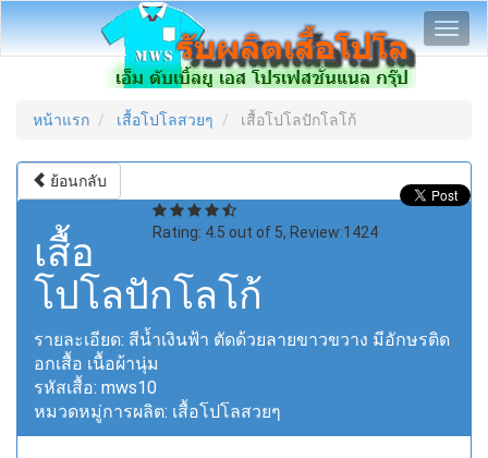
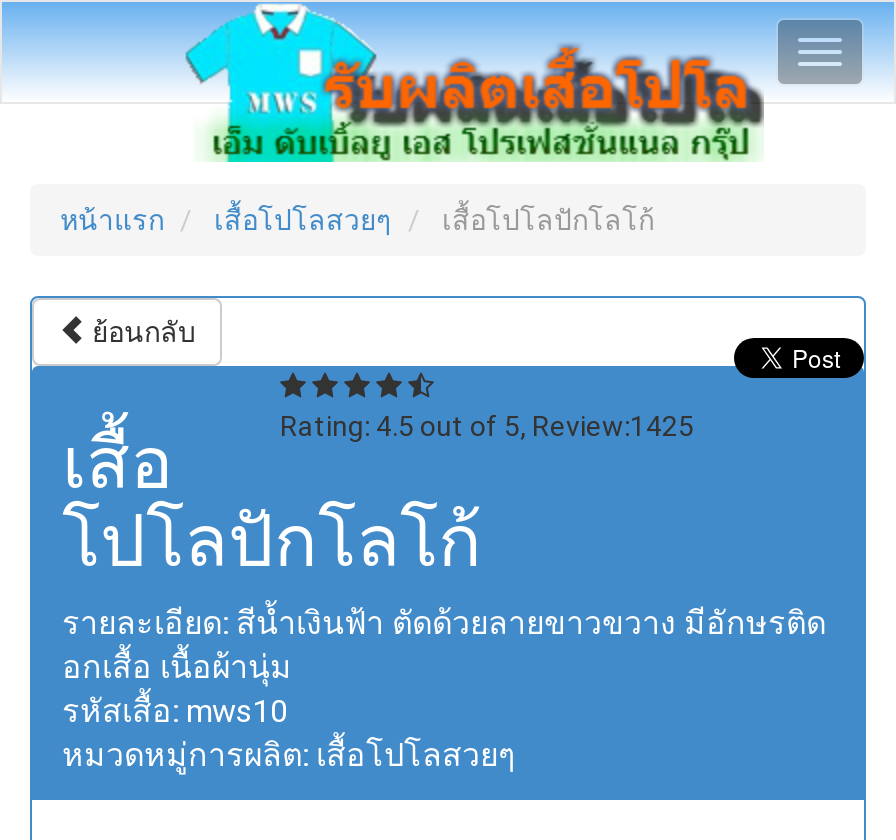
- Rating: 4.5 out of 5, Review:1424
+ Rating: 4.5 out of 5, Review:1425
